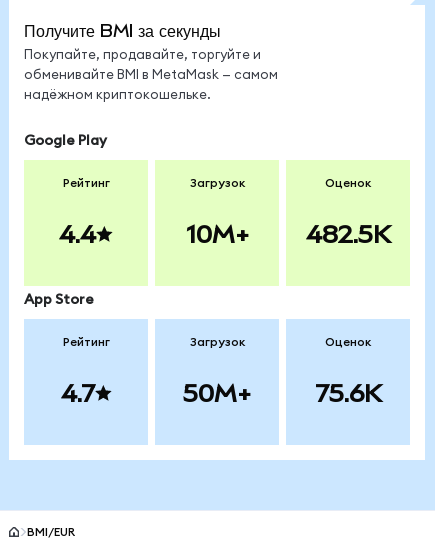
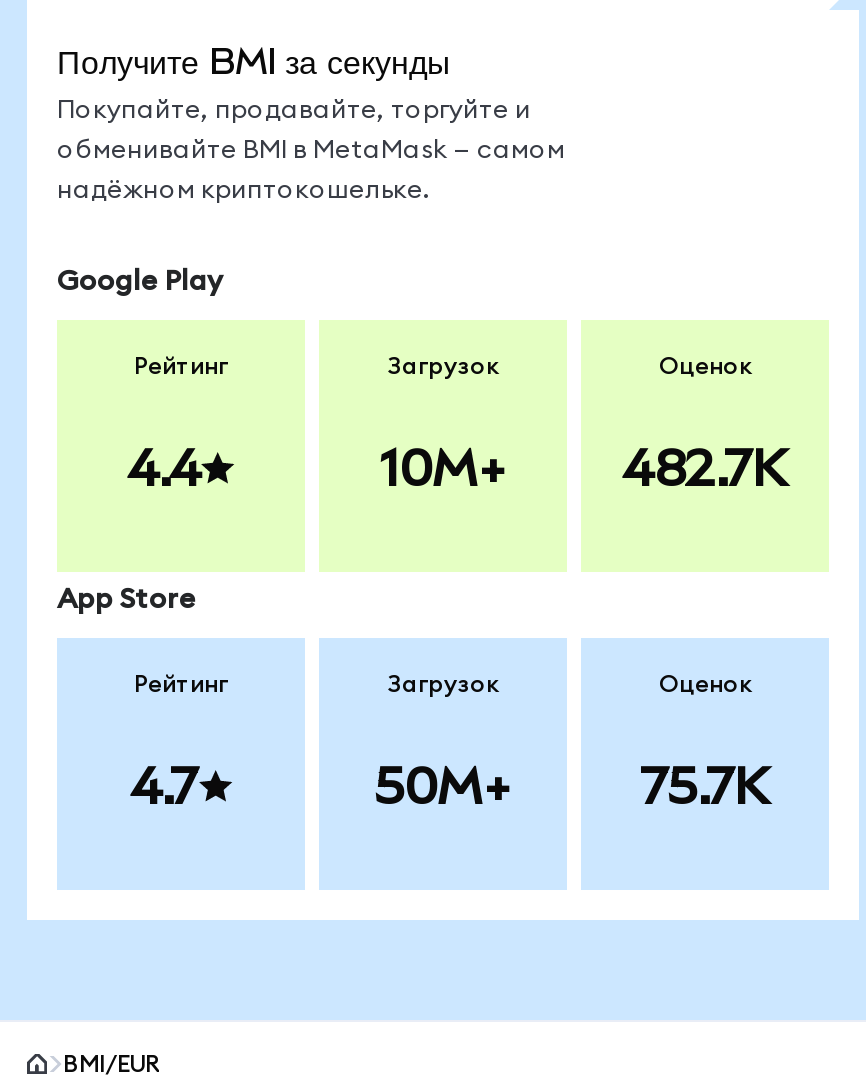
- 482.5K
+ 482.7K

- 75.6K
+ 75.7K
